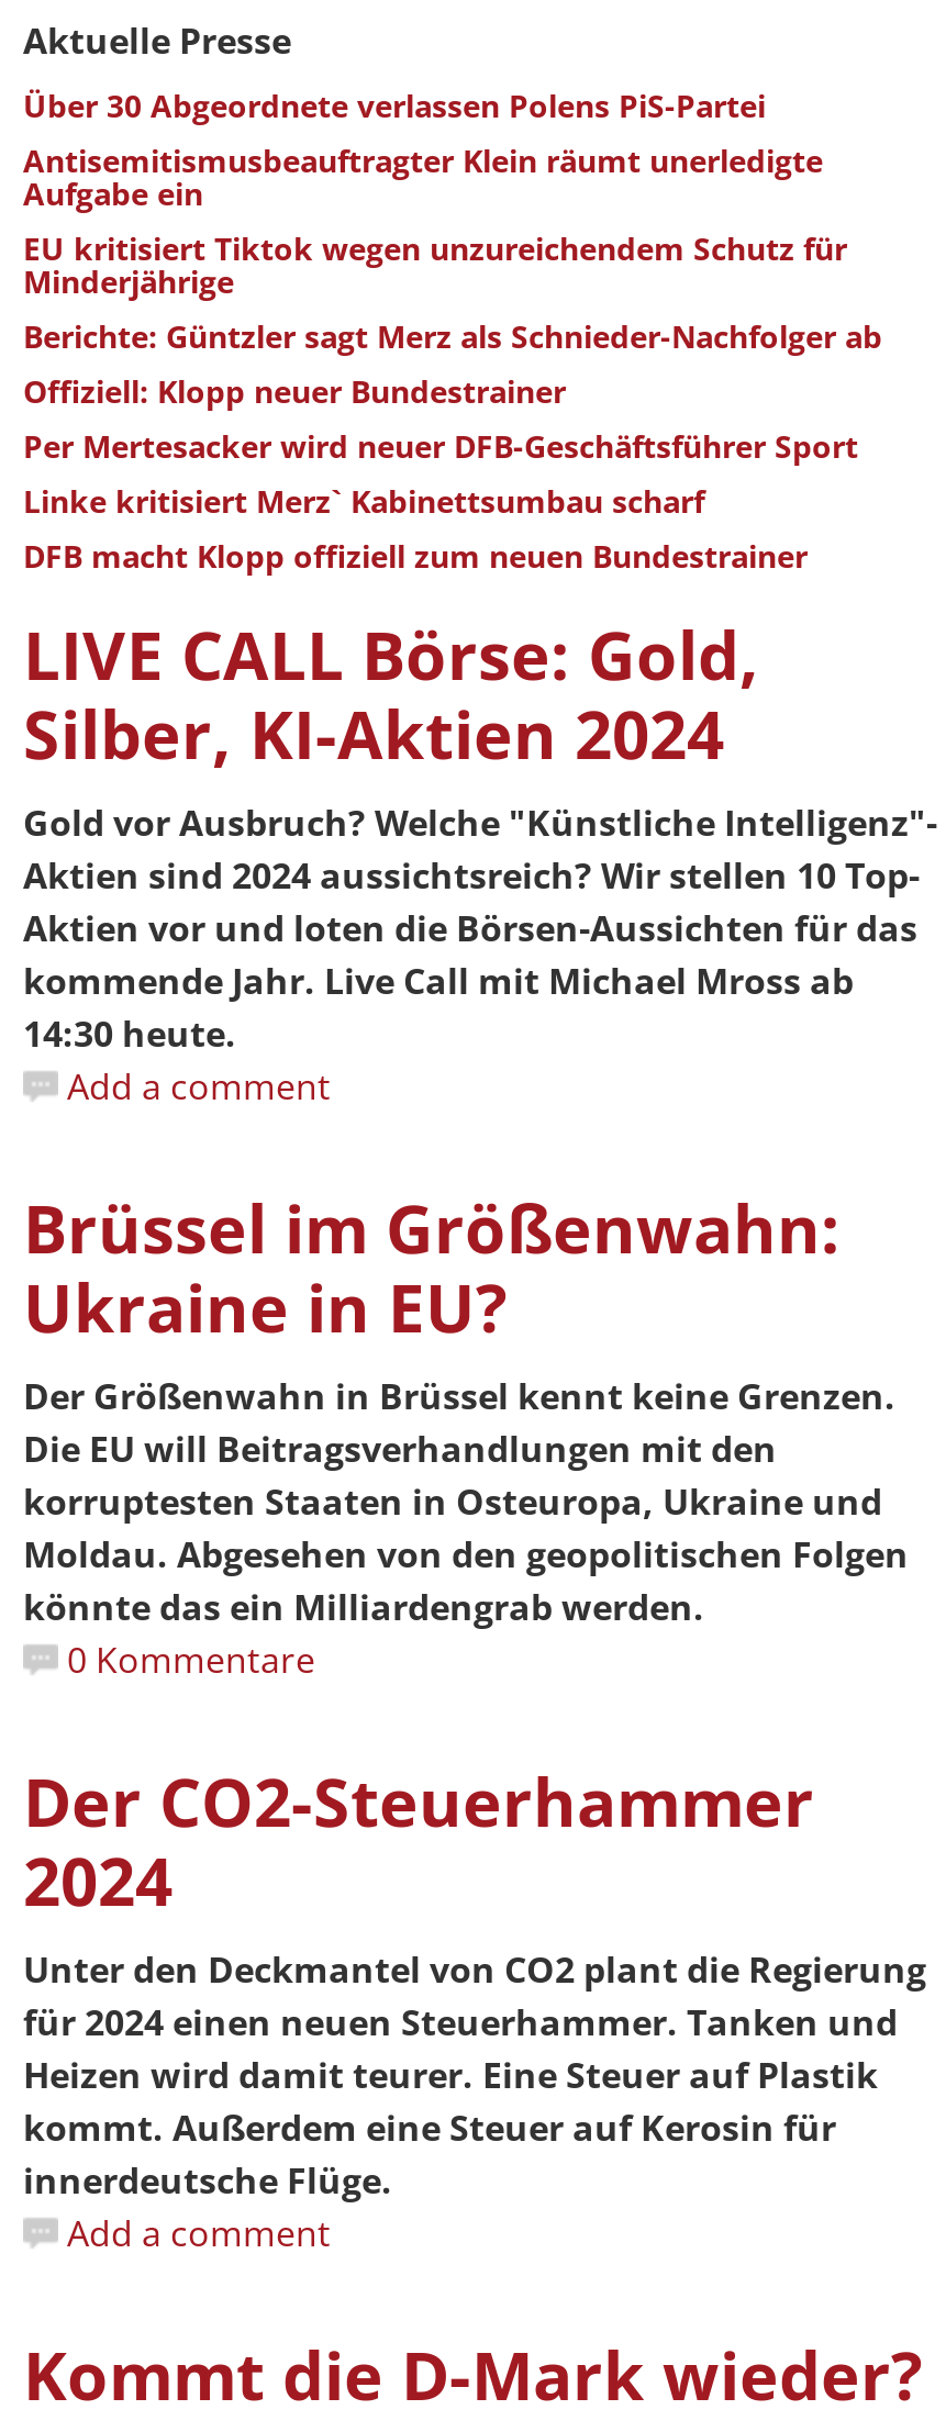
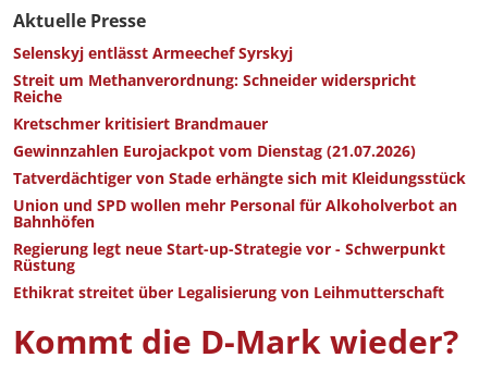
- Über 30 Abgeordnete verlassen Polens PiS-Partei
- Antisemitismusbeauftragter Klein räumt unerledigte
- Aufgabe ein
- EU kritisiert Tiktok wegen unzureichendem Schutz für
- Minderjährige
- Berichte: Güntzler sagt Merz als Schnieder-Nachfolger ab
- Offiziell: Klopp neuer Bundestrainer
- Per Mertesacker wird neuer DFB-Geschäftsführer Sport
- Linke kritisiert Merz` Kabinettsumbau scharf
- DFB macht Klopp offiziell zum neuen Bundestrainer
- LIVE CALL Börse: Gold,
- Silber, KI-Aktien 2024
- Gold vor Ausbruch? Welche "Künstliche Intelligenz"-
- Aktien sind 2024 aussichtsreich? Wir stellen 10 Top-
- Aktien vor und loten die Börsen-Aussichten für das
- kommende Jahr. Live Call mit Michael Mross ab
- 14:30 heute.
- Add a comment
- Brüssel im Größenwahn:
- Ukraine in EU?
- Der Größenwahn in Brüssel kennt keine Grenzen.
- Die EU will Beitragsverhandlungen mit den
- korruptesten Staaten in Osteuropa, Ukraine und
- Moldau. Abgesehen von den geopolitischen Folgen
- könnte das ein Milliardengrab werden.
- 0 Kommentare
- Der CO2-Steuerhammer
- 2024
- Unter den Deckmantel von CO2 plant die Regierung
- für 2024 einen neuen Steuerhammer. Tanken und
- Heizen wird damit teurer. Eine Steuer auf Plastik
- kommt. Außerdem eine Steuer auf Kerosin für
- innerdeutsche Flüge.
- Add a comment
+ Selenskyj entlässt Armeechef Syrskyj
+ Streit um Methanverordnung: Schneider widerspricht
+ Reiche
+ Kretschmer kritisiert Brandmauer
+ Gewinnzahlen Eurojackpot vom Dienstag (21.07.2026)
+ Tatverdächtiger von Stade erhängte sich mit Kleidungsstück
+ Union und SPD wollen mehr Personal für Alkoholverbot an
+ Bahnhöfen
+ Regierung legt neue Start-up-Strategie vor - Schwerpunkt
+ Rüstung
+ Ethikrat streitet über Legalisierung von Leihmutterschaft
